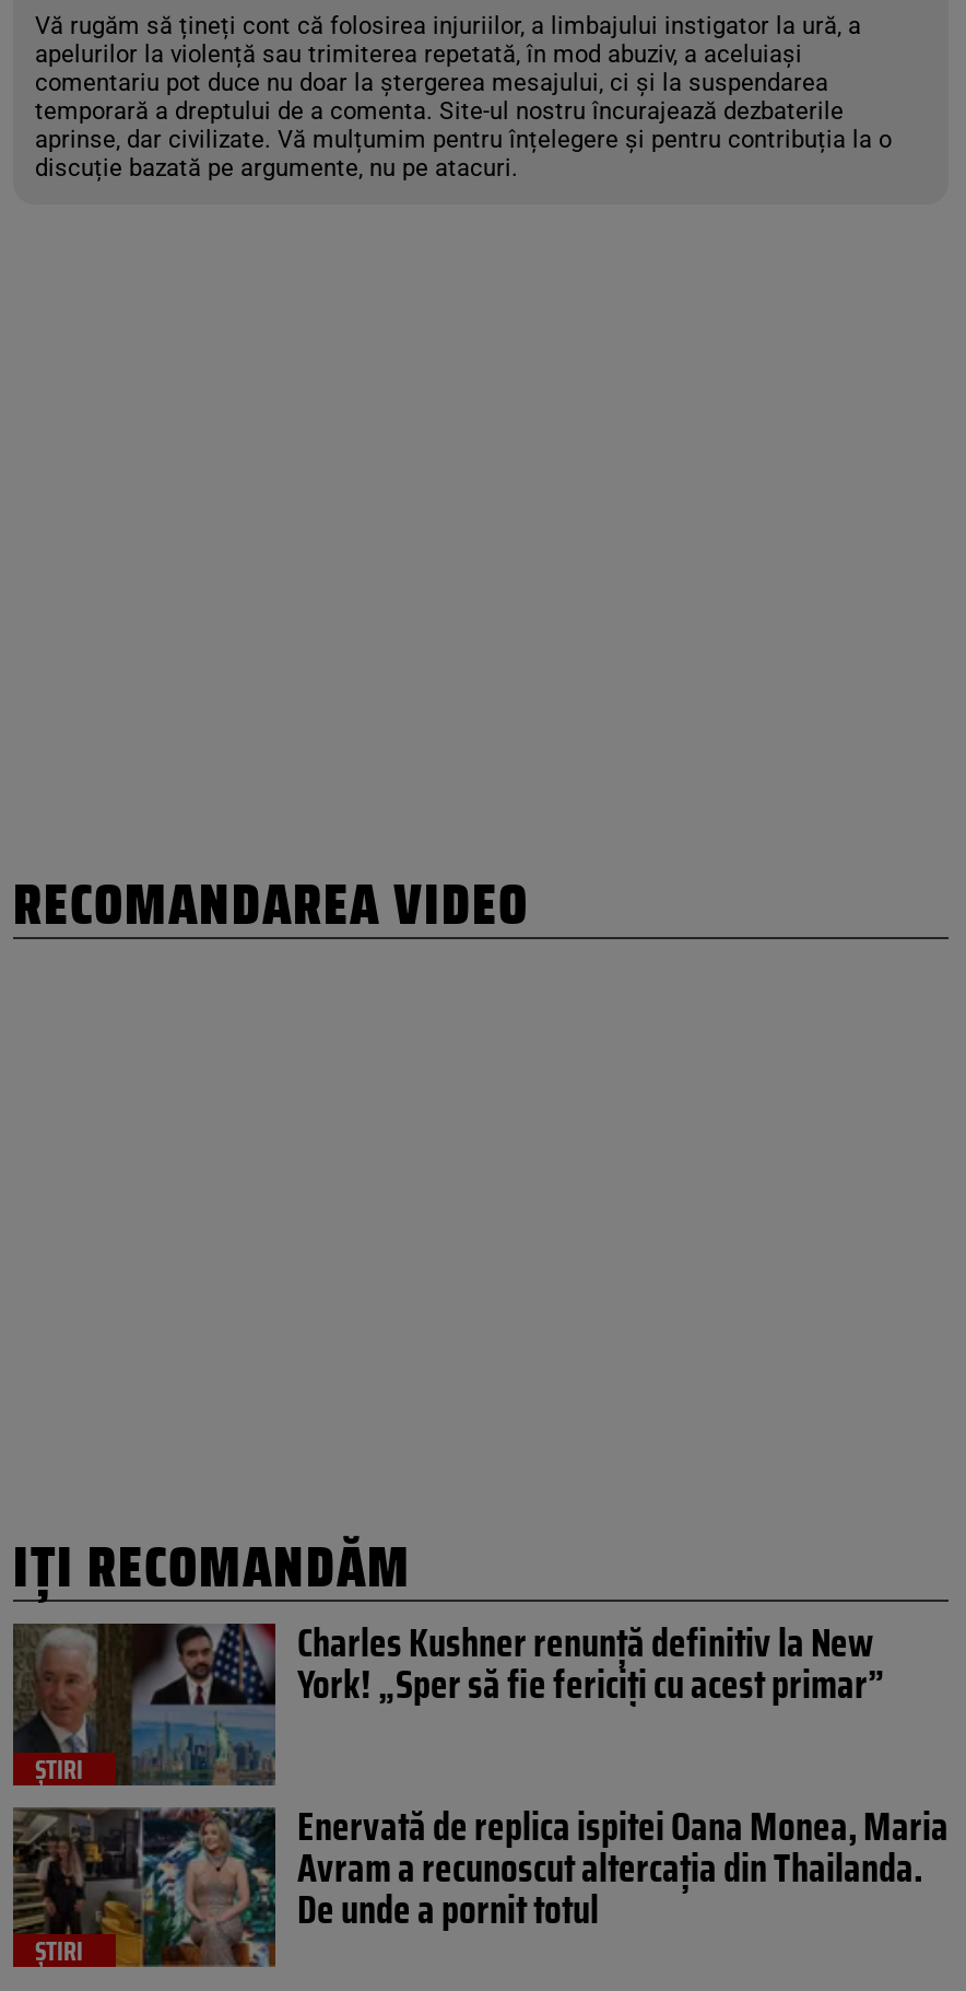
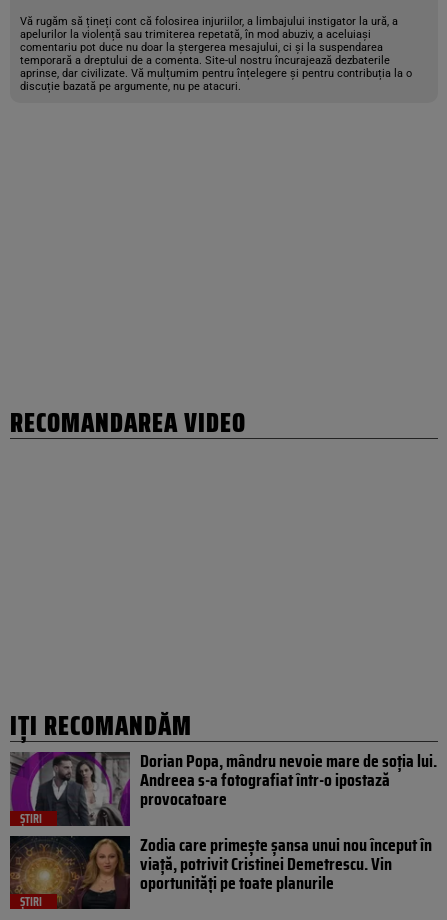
- [image]
- Charles Kushner renunță definitiv la New
- York! „Sper să fie fericiți cu acest primar”
+ [image]
+ Dorian Popa, mândru nevoie mare de soția lui.
+ Andreea s-a fotografiat într-o ipostază
+ provocatoare

- [image]
- Enervată de replica ispitei Oana Monea, Maria
- Avram a recunoscut altercația din Thailanda.
- De unde a pornit totul
+ [image]
+ Zodia care primește șansa unui nou început în
+ viață, potrivit Cristinei Demetrescu. Vin
+ oportunități pe toate planurile
